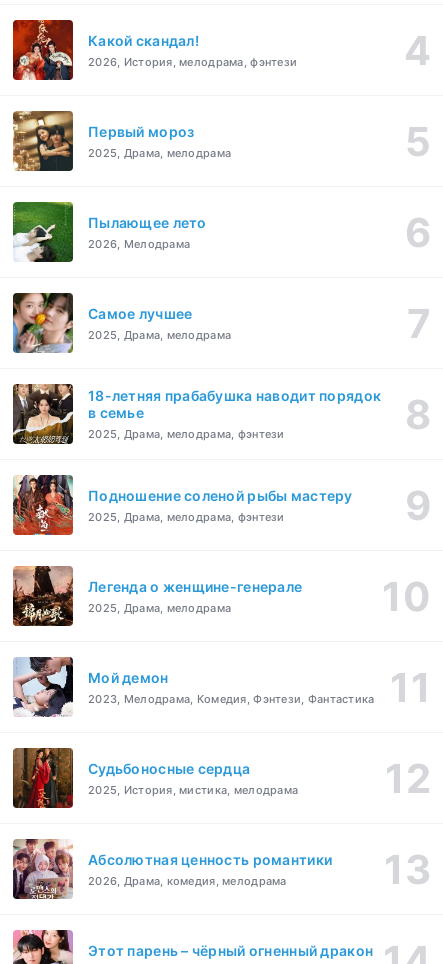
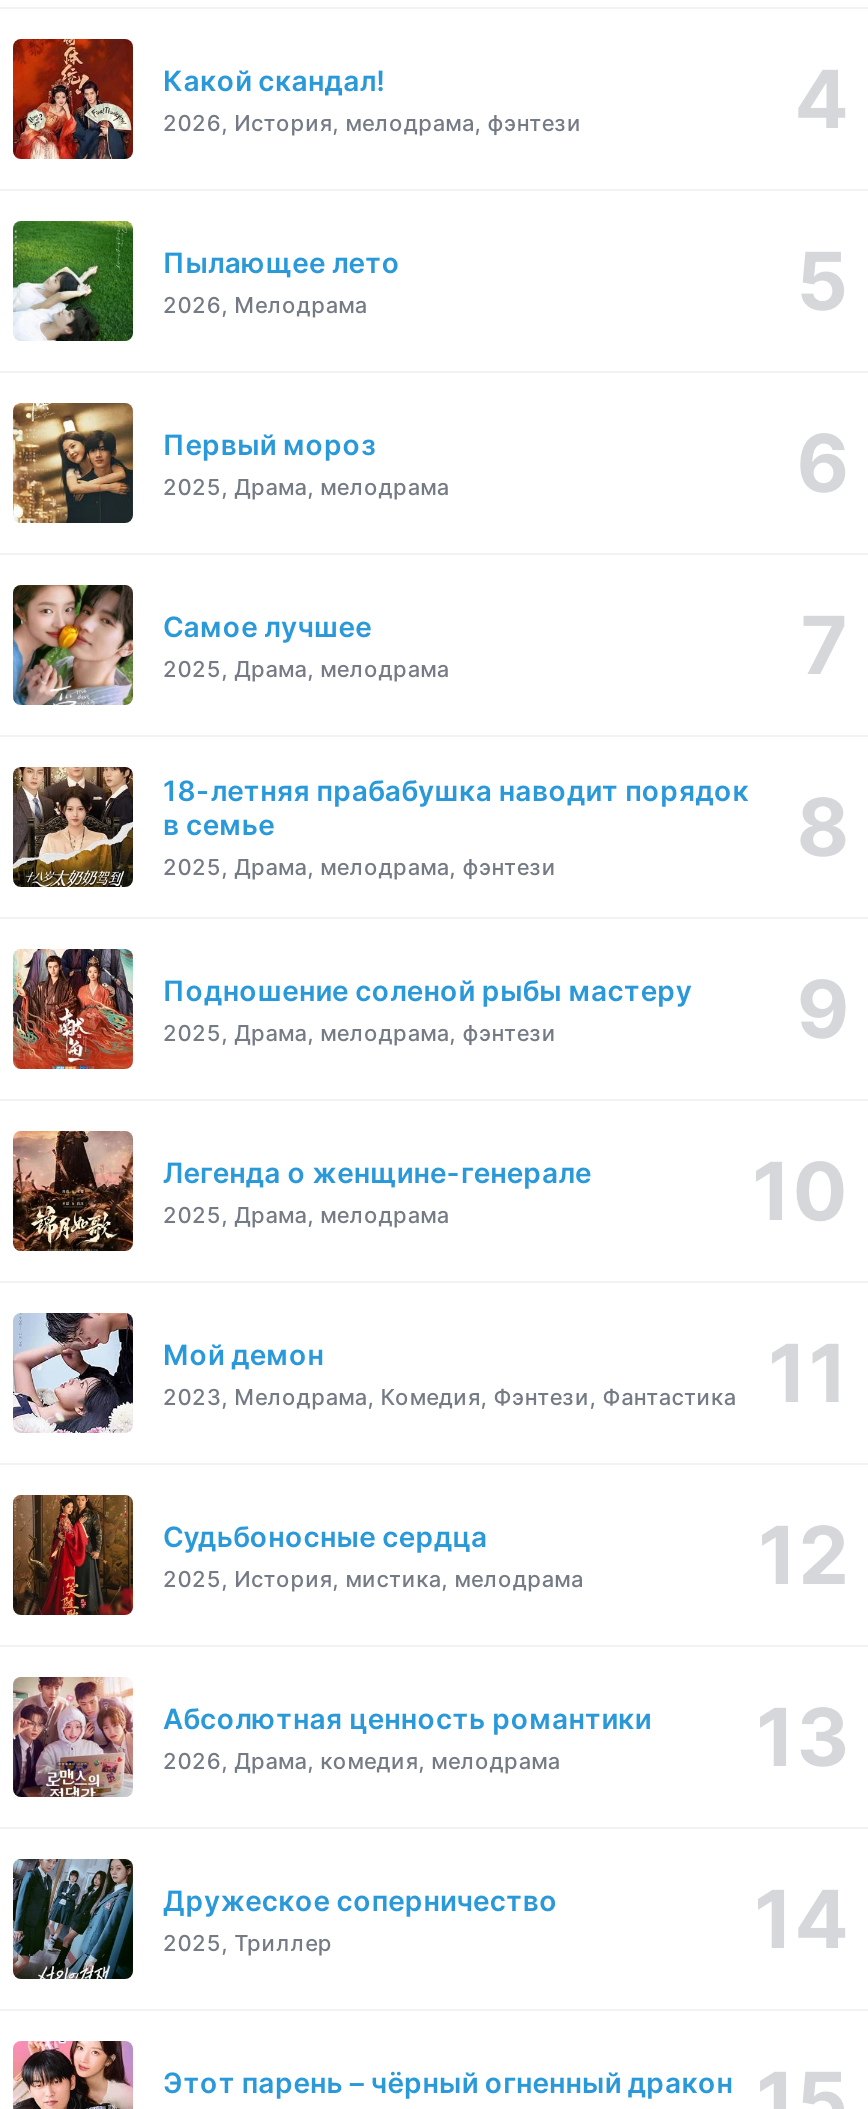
moved up: [image] | Пылающее лето | 2026, Мелодрама

+ [image]
+ Дружеское соперничество
+ 2025, Триллер
